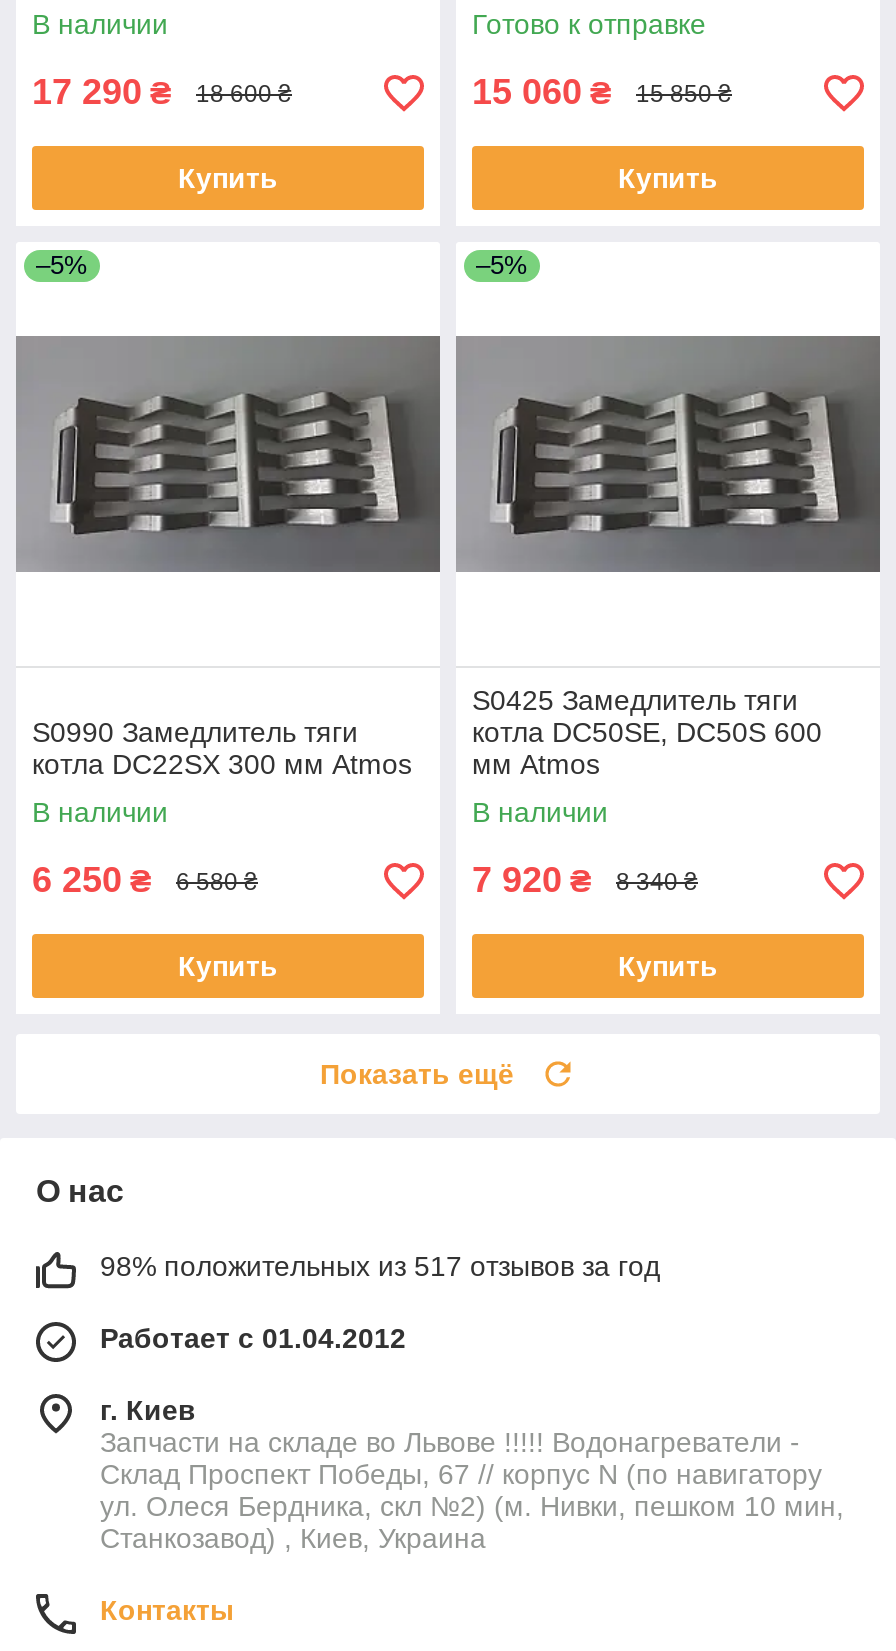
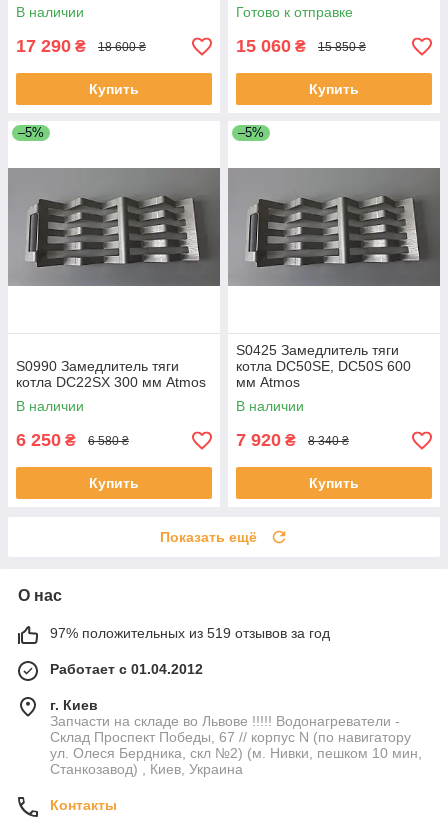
- 98% положительных из 517 отзывов за год
+ 97% положительных из 519 отзывов за год
